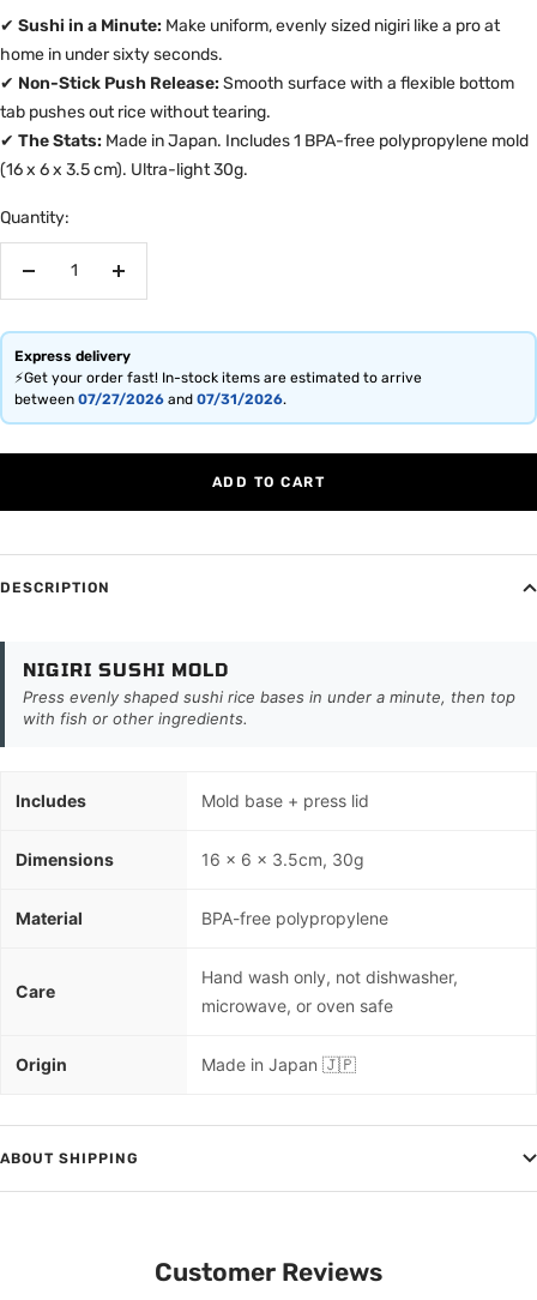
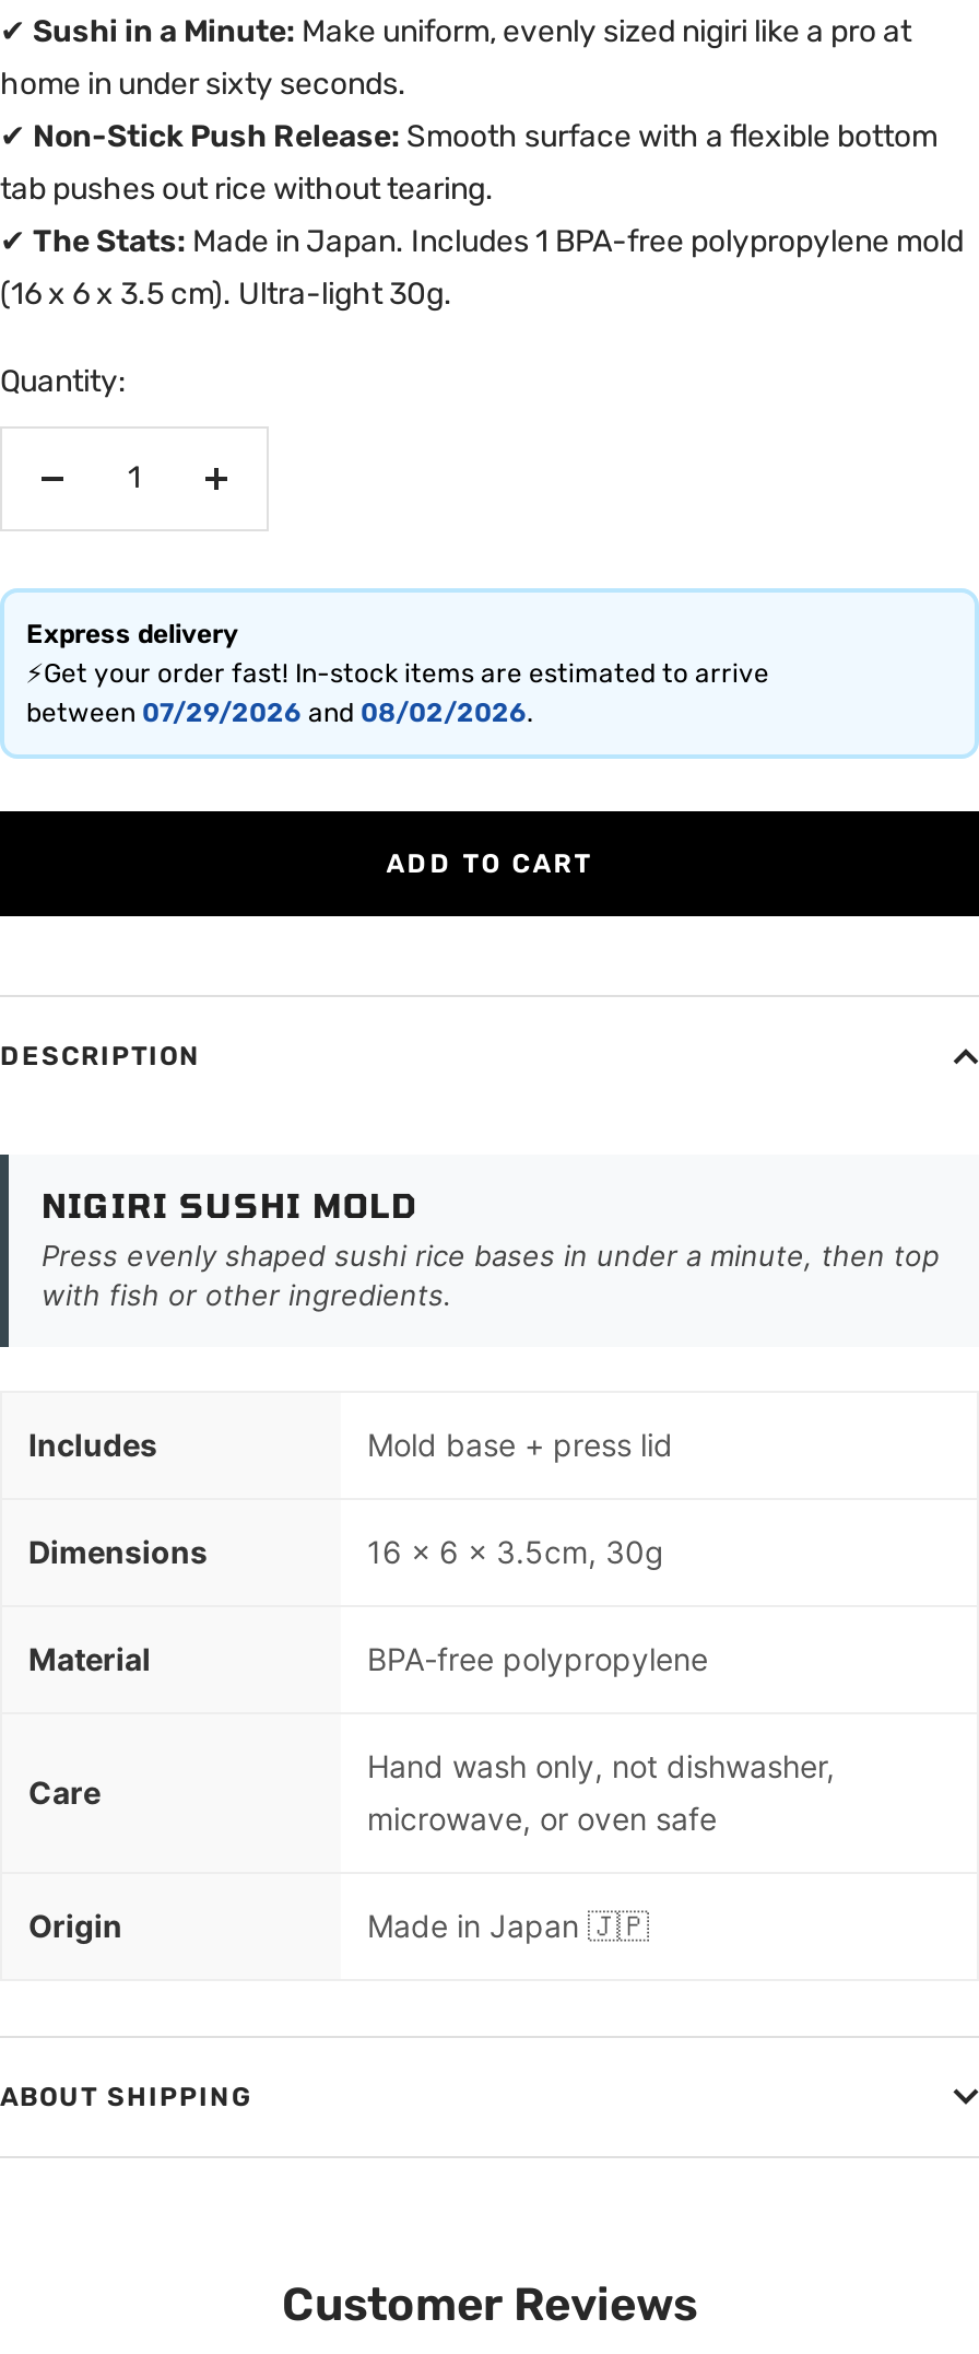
- between 07/27/2026 and 07/31/2026.
+ between 07/29/2026 and 08/02/2026.
